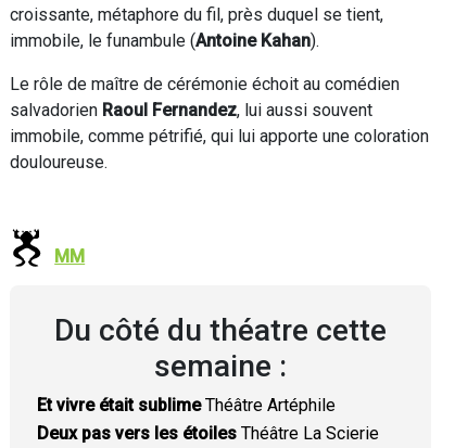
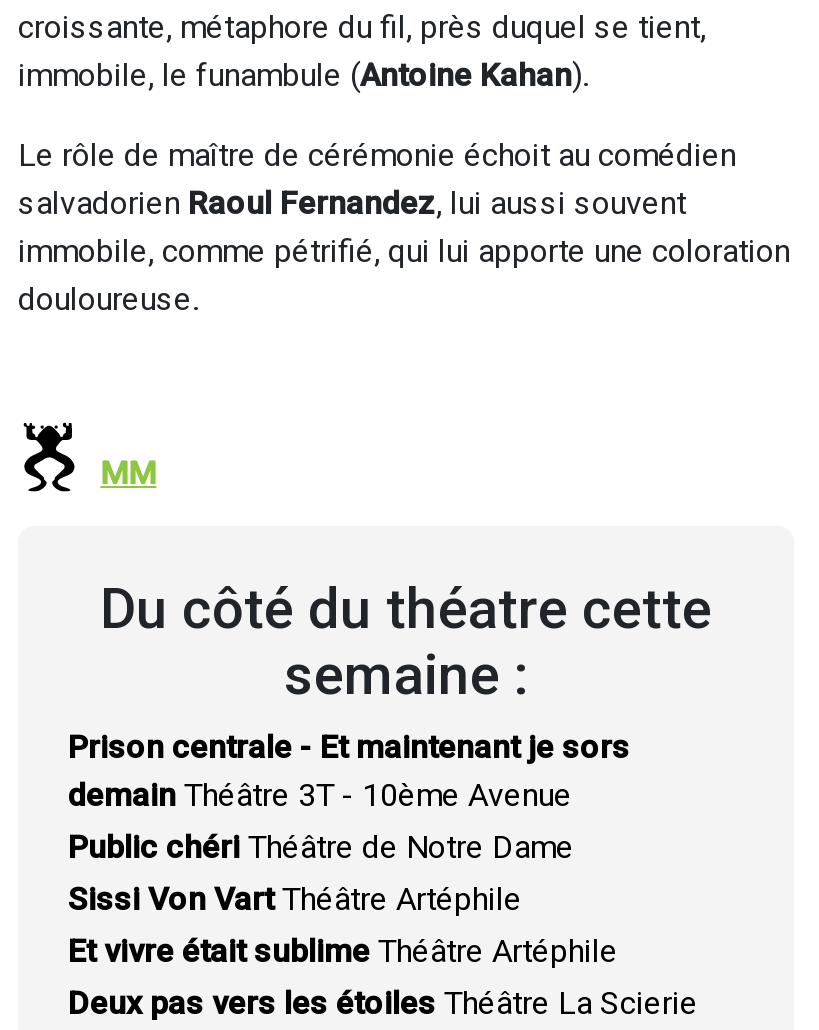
+ Prison centrale - Et maintenant je sors
+ demain Théâtre 3T - 10ème Avenue
+ Public chéri Théâtre de Notre Dame
+ Sissi Von VartThéâtre Artéphile
